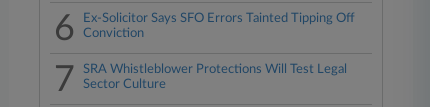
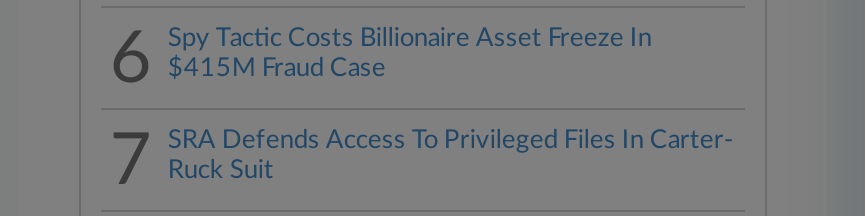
- Ex-Solicitor Says SFO Errors Tainted Tipping Off
- Conviction
+ Spy Tactic Costs Billionaire Asset Freeze In
+ $415M Fraud Case

- SRA Whistleblower Protections Will Test Legal
- Sector Culture
+ SRA Defends Access To Privileged Files In Carter-
+ Ruck Suit
